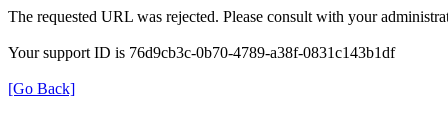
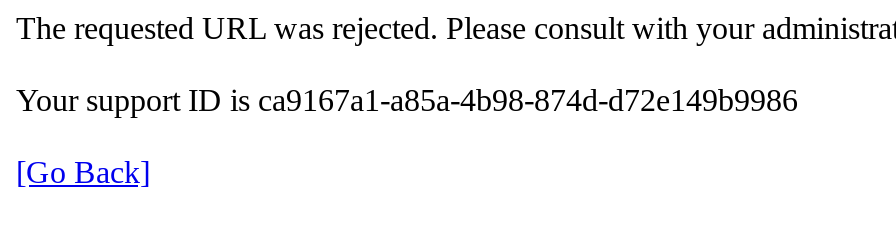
- Your support ID is 76d9cb3c-0b70-4789-a38f-0831c143b1df
+ Your support ID is ca9167a1-a85a-4b98-874d-d72e149b9986
